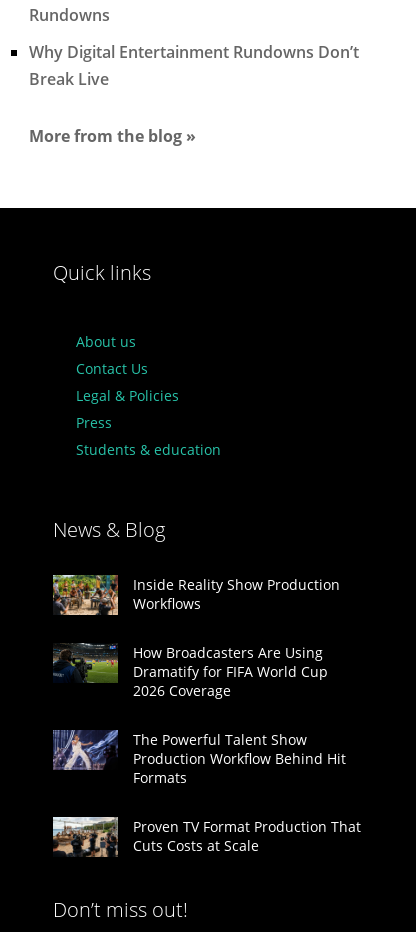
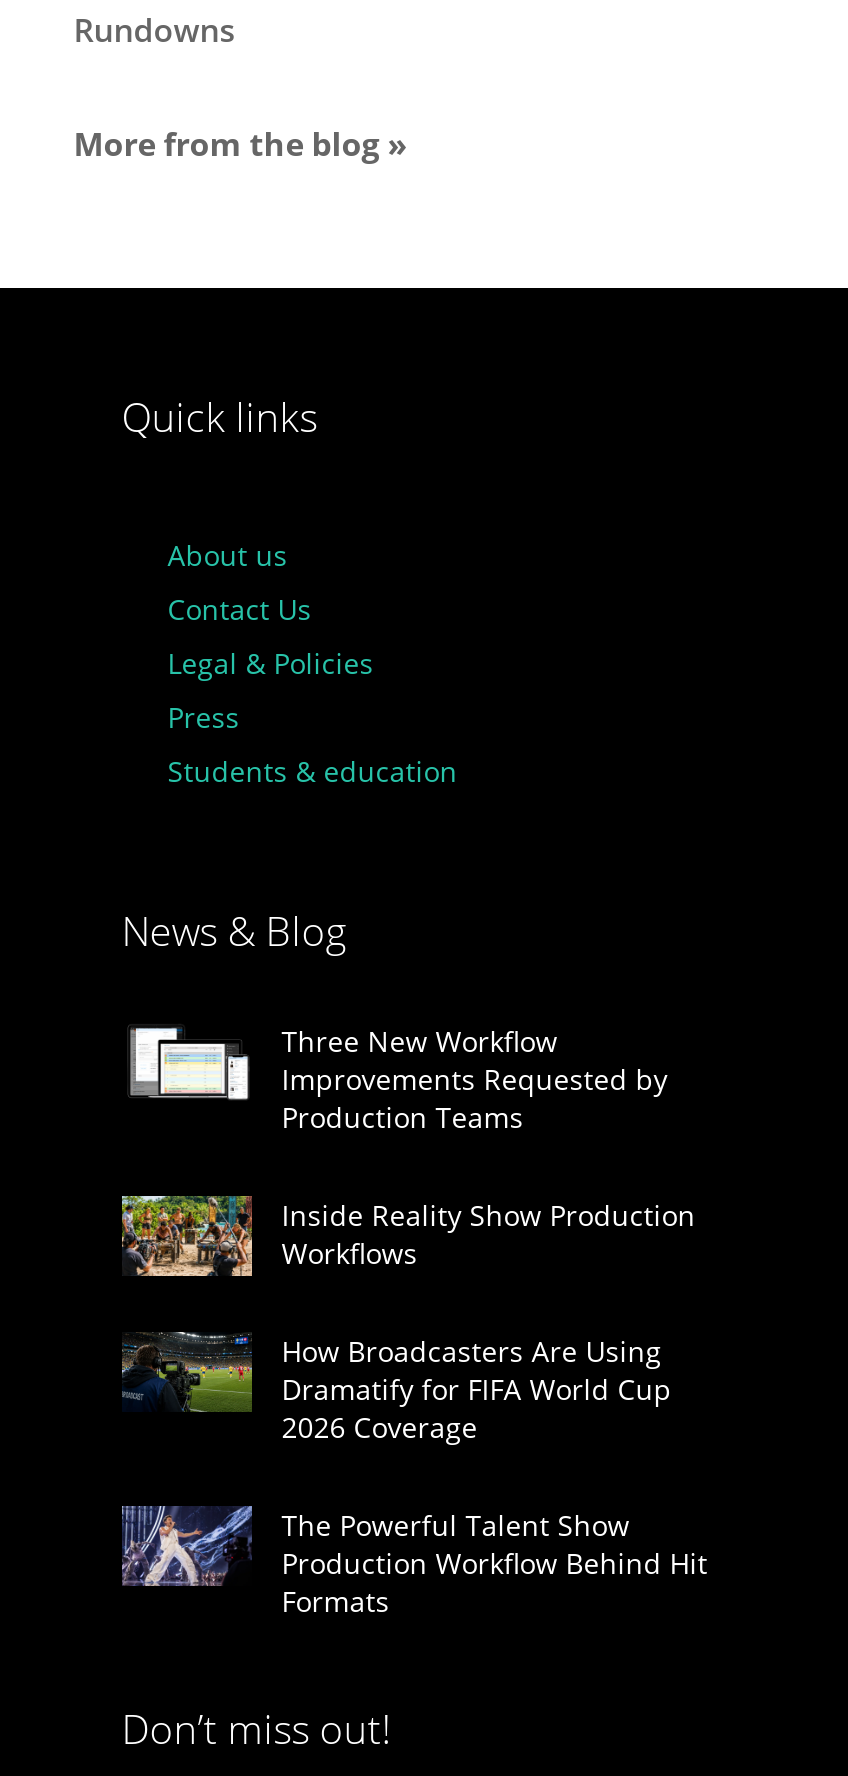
- Why Digital Entertainment Rundowns Don’t
- Break Live

moved up: More from the blog » | Quick links | About us | Contact Us | Legal & Policies | Press | Students & education | News & Blog

+ [image]
+ Three New Workflow
+ Improvements Requested by
+ Production Teams

moved down: [image] | Inside Reality Show Production | Workflows | ... | Production Workflow Behind Hit | Formats

- [image]
- Proven TV Format Production That
- Cuts Costs at Scale
